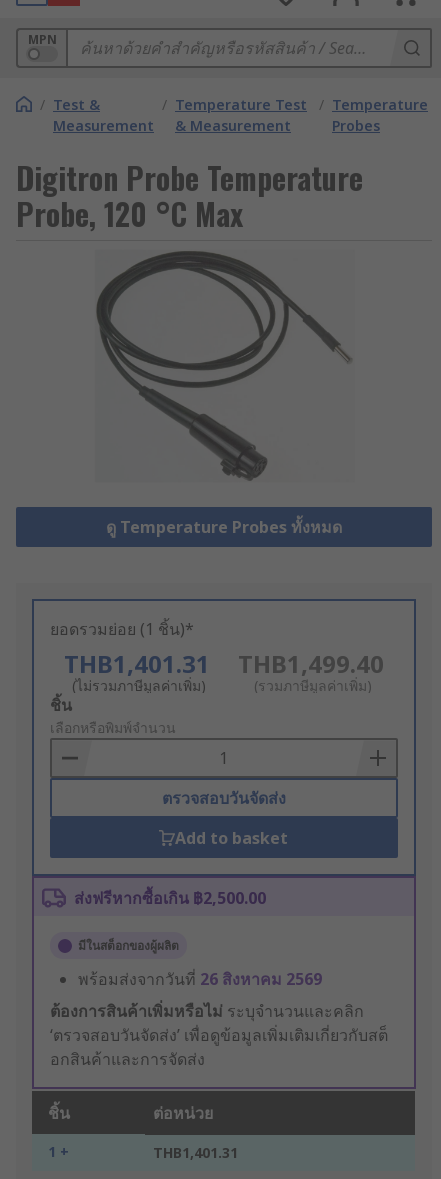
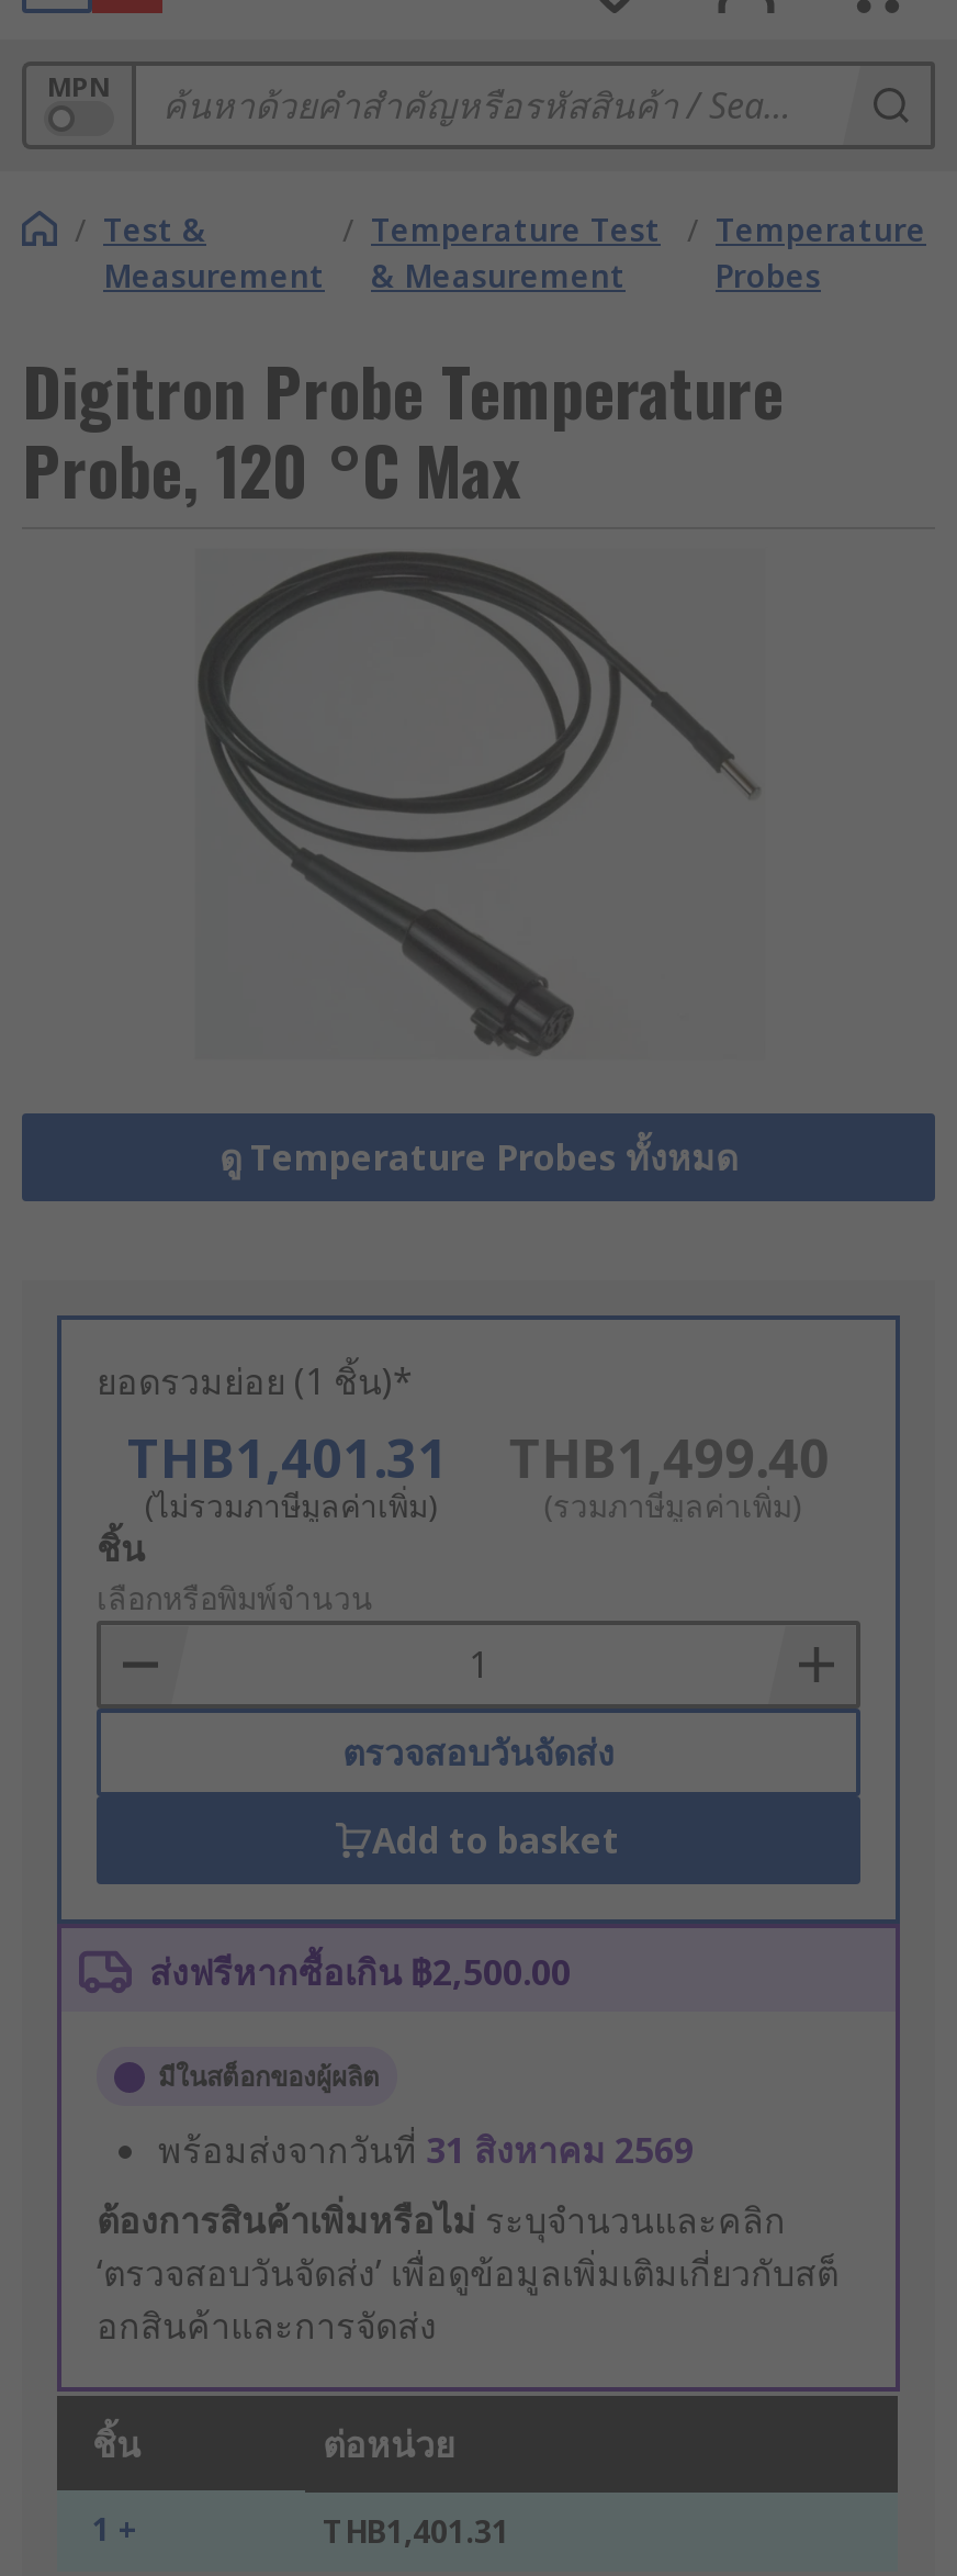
- พร้อมส่งจากวันที่26 สิงหาคม 2569
+ พร้อมส่งจากวันที่31 สิงหาคม 2569
